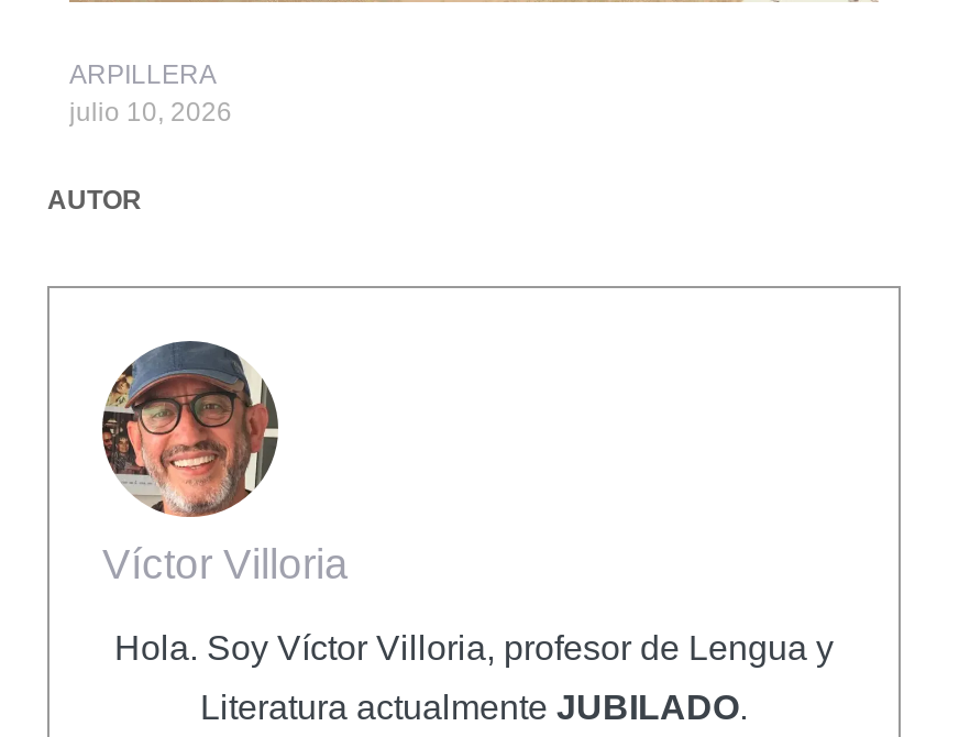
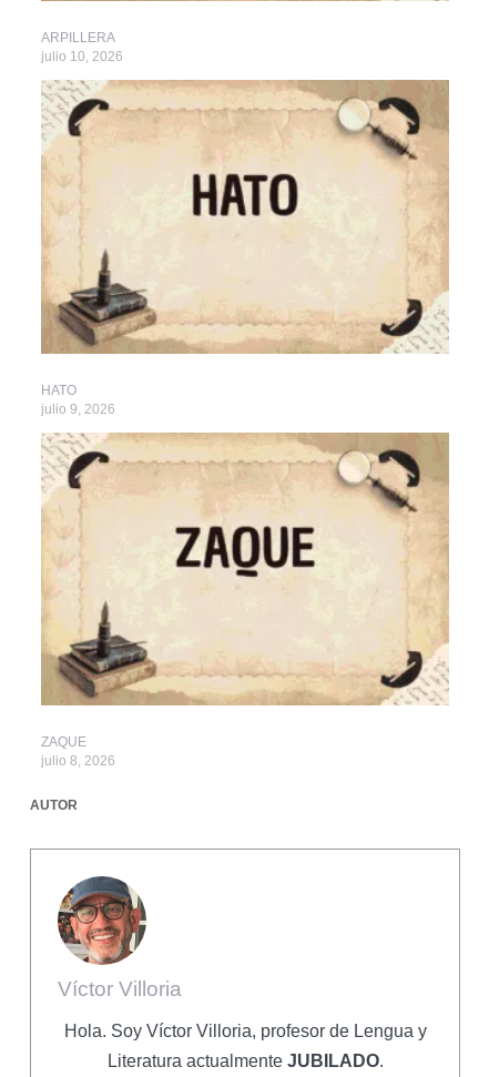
+ [image]
+ HATO
+ julio 9, 2026

+ [image]
+ ZAQUE
+ julio 8, 2026
